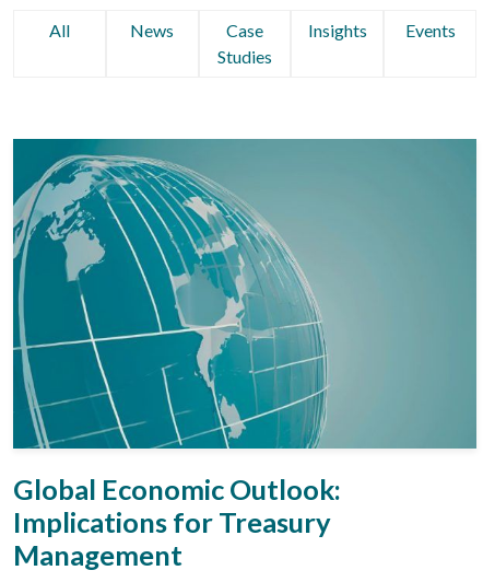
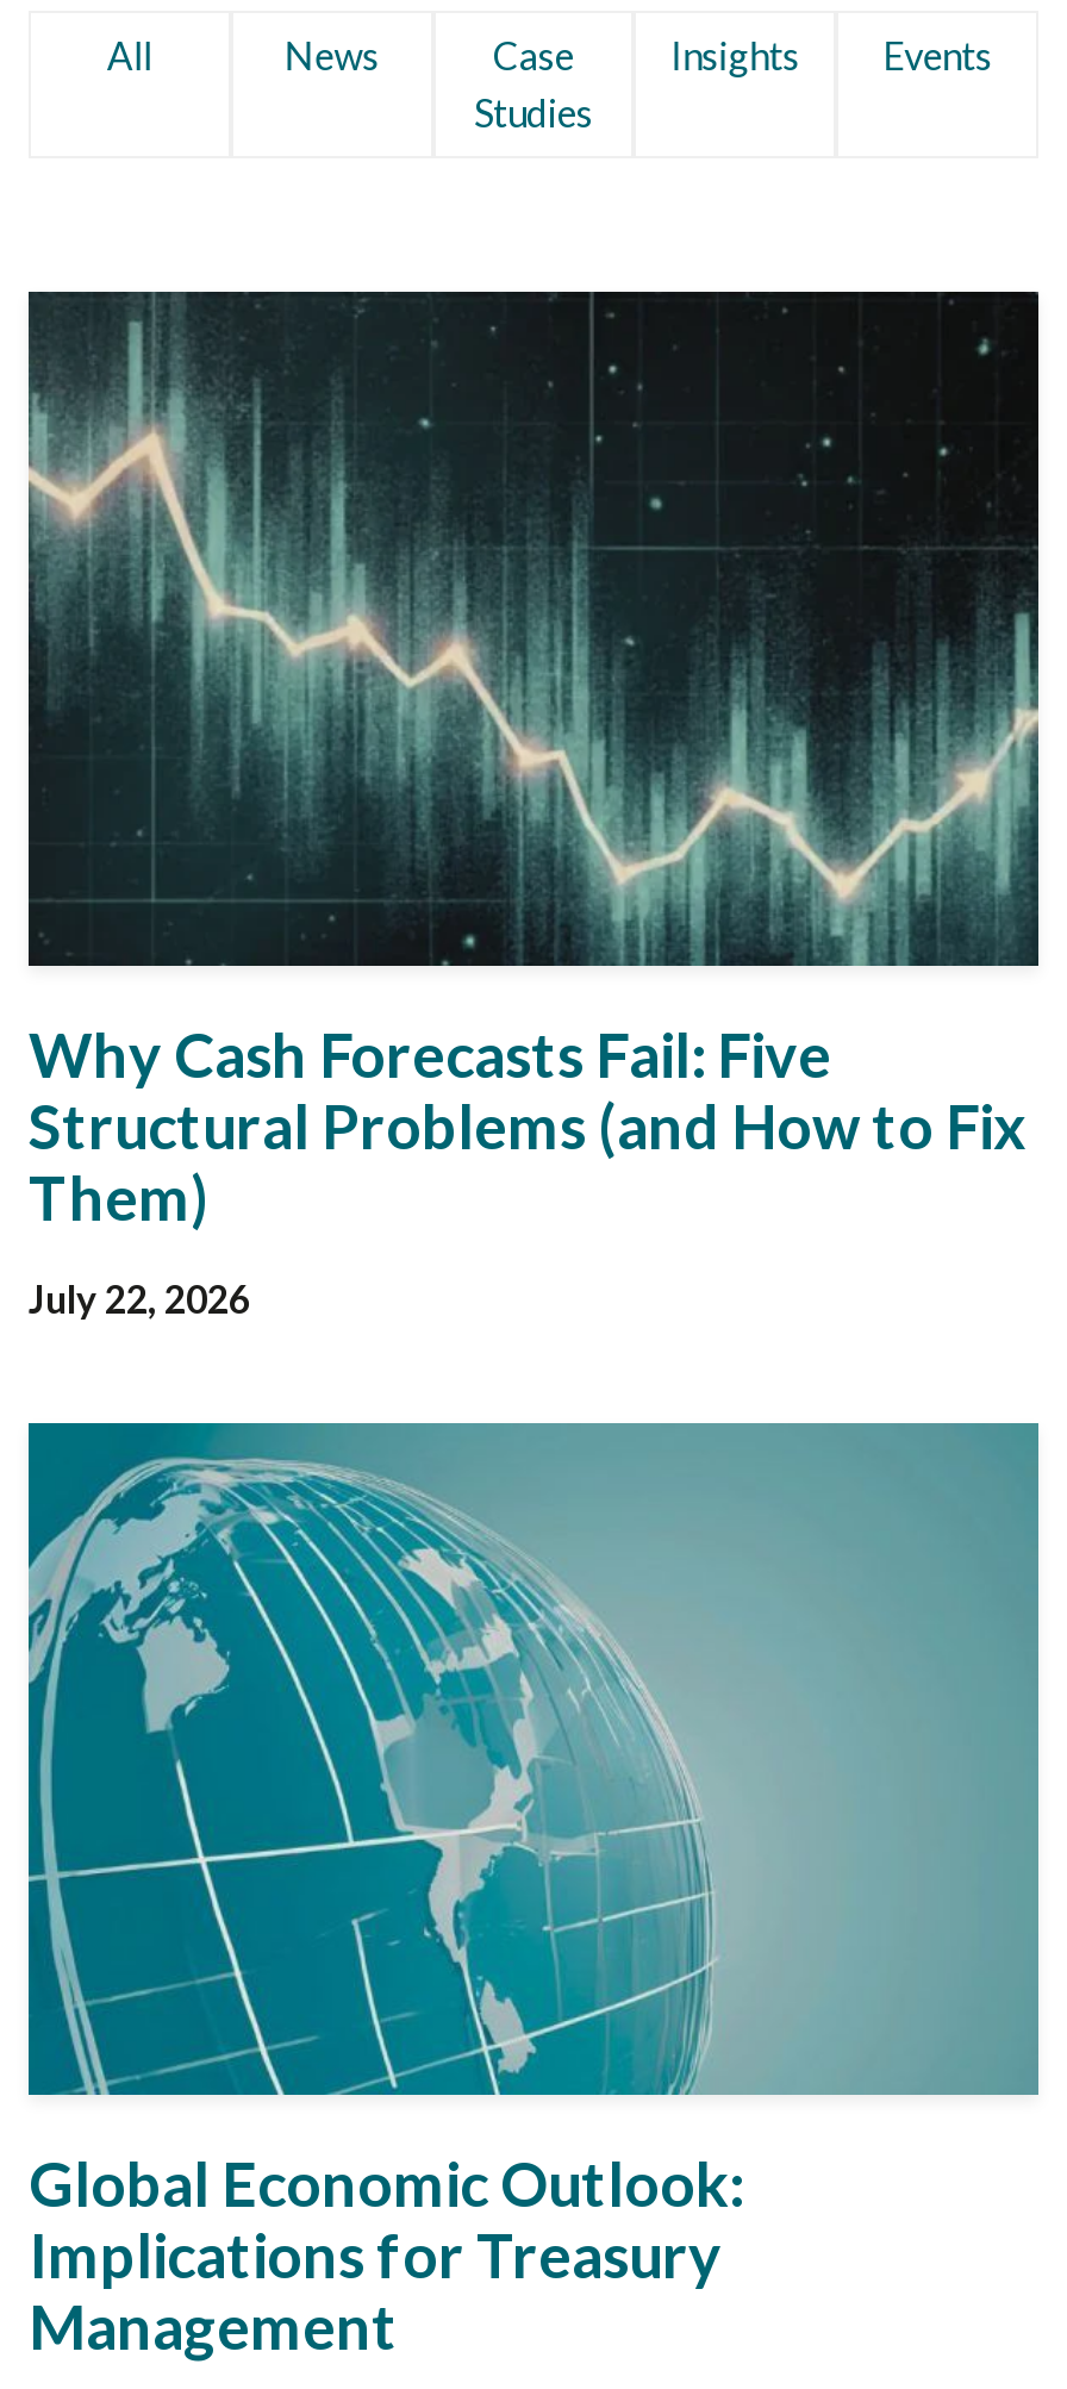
+ [image]
+ Why Cash Forecasts Fail: Five
+ Structural Problems (and How to Fix
+ Them)
+ July 22, 2026
